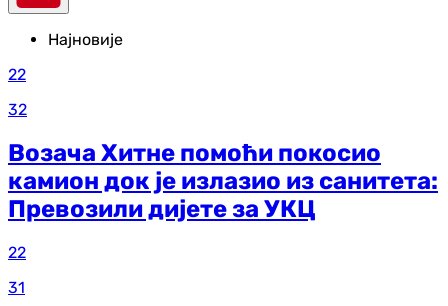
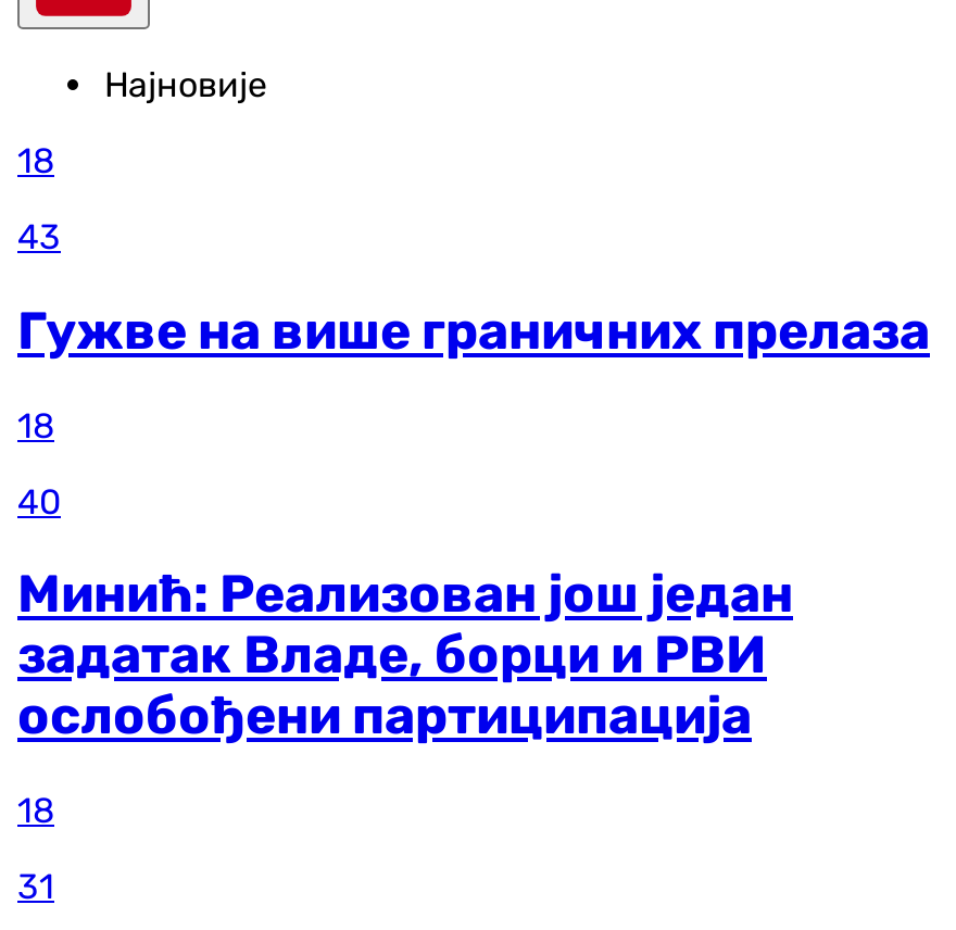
- 22
- 32
- Возача Хитне помоћи покосио
- камион док је излазио из санитета:
- Превозили дијете за УКЦ
- 22
+ 18
+ 43
+ Гужве на више граничних прелаза
+ 18
+ 40
+ Минић: Реализован још један
+ задатак Владе, борци и РВИ
+ ослобођени партиципација
+ 18
